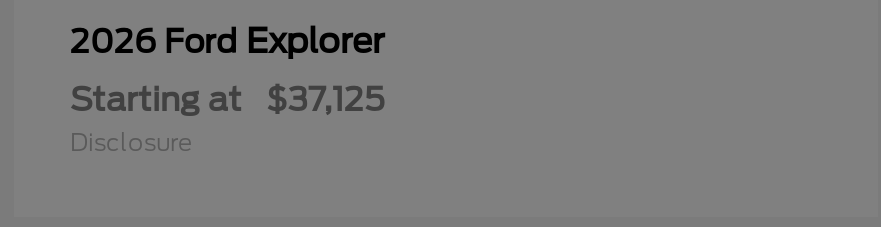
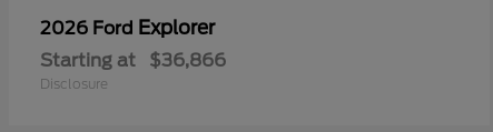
- Starting at $37,125
+ Starting at $36,866
